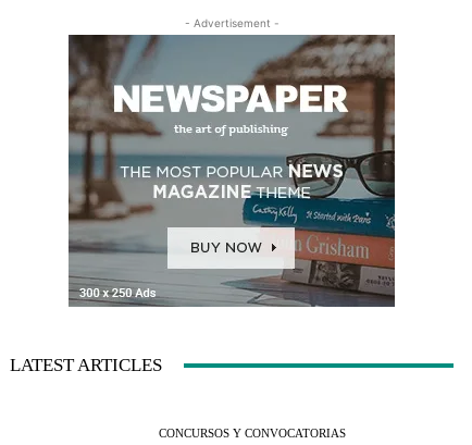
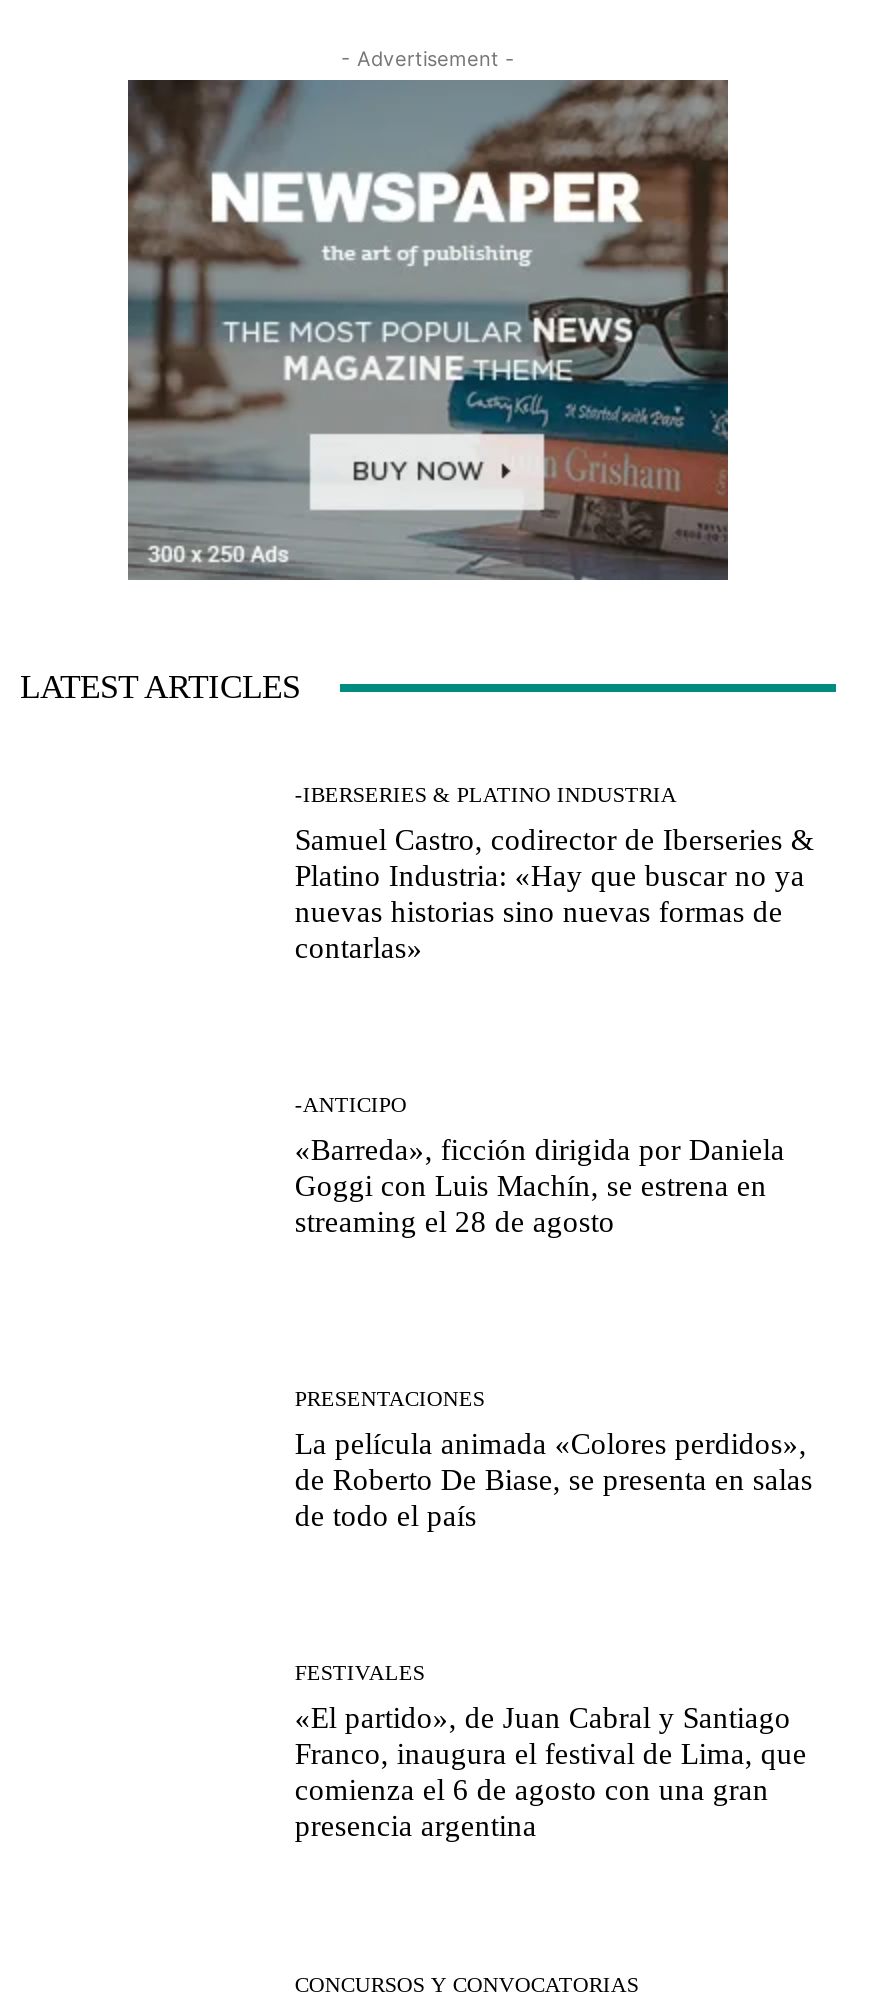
+ -IBERSERIES & PLATINO INDUSTRIA
+ Samuel Castro, codirector de Iberseries &
+ Platino Industria: «Hay que buscar no ya
+ nuevas historias sino nuevas formas de
+ contarlas»

+ -ANTICIPO
+ «Barreda», ficción dirigida por Daniela
+ Goggi con Luis Machín, se estrena en
+ streaming el 28 de agosto

+ PRESENTACIONES
+ La película animada «Colores perdidos»,
+ de Roberto De Biase, se presenta en salas
+ de todo el país

+ FESTIVALES
+ «El partido», de Juan Cabral y Santiago
+ Franco, inaugura el festival de Lima, que
+ comienza el 6 de agosto con una gran
+ presencia argentina
